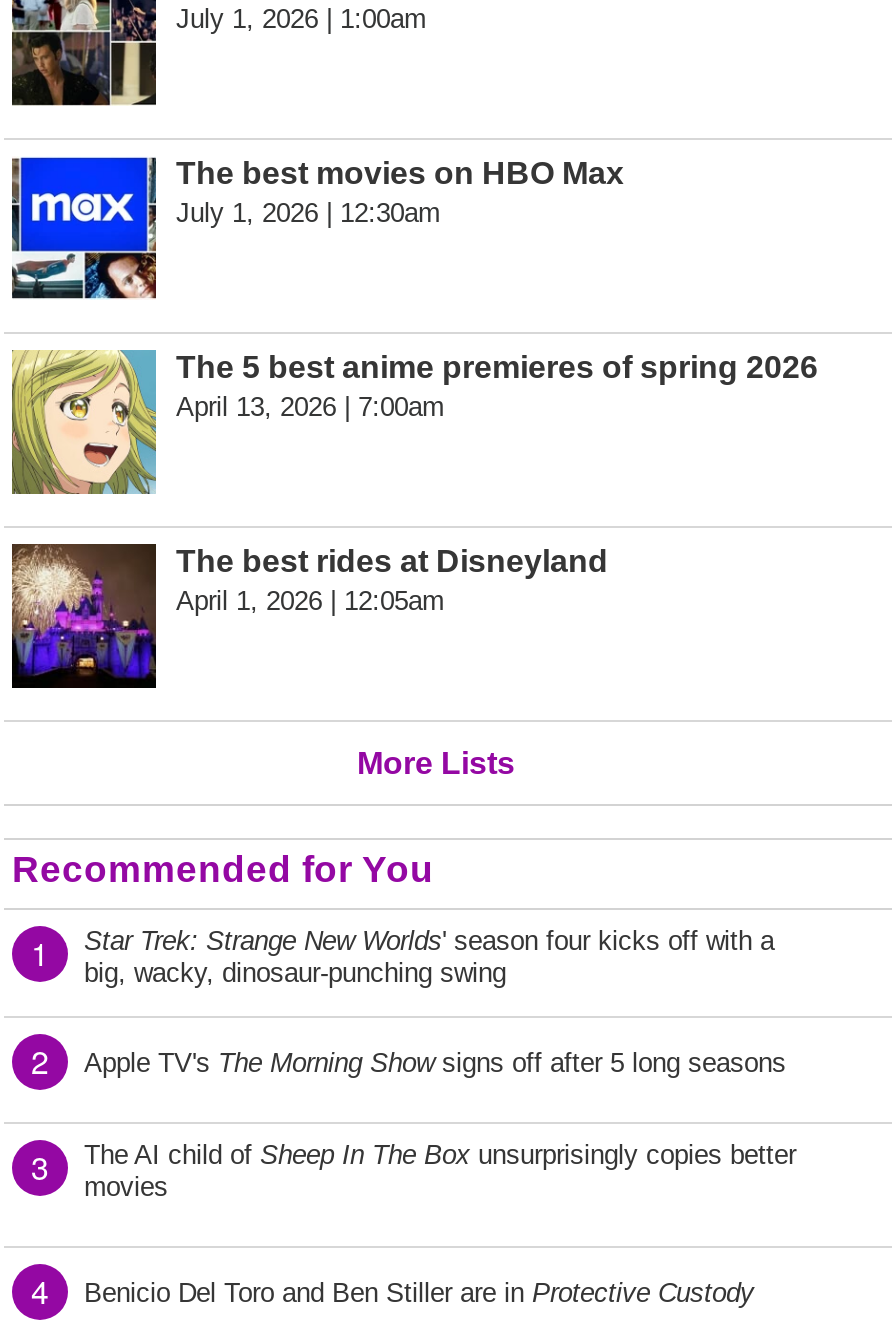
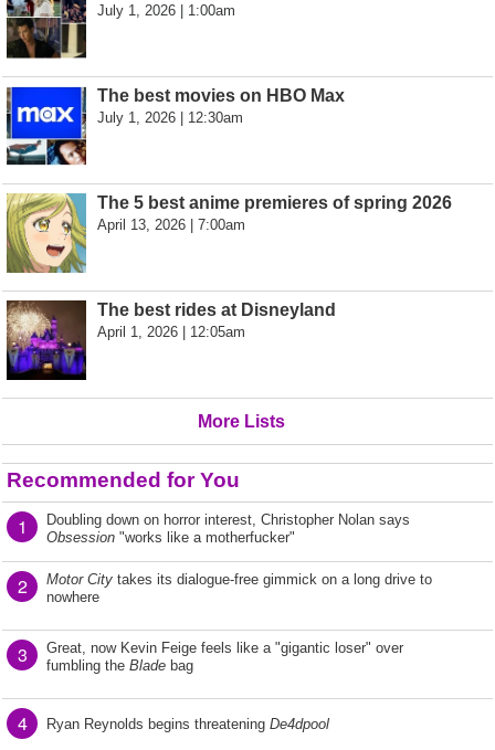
- Star Trek: Strange New Worlds ' season four kicks off with a
- big, wacky, dinosaur-punching swing
+ Doubling down on horror interest, Christopher Nolan says
+ Obsession "works like a motherfucker"

- Apple TV's The Morning Show signs off after 5 long seasons
+ Motor City takes its dialogue-free gimmick on a long drive to
+ nowhere

- The AI child of Sheep In The Box unsurprisingly copies better
- movies
+ Great, now Kevin Feige feels like a "gigantic loser" over
+ fumbling the Blade bag

- Benicio Del Toro and Ben Stiller are in Protective Custody
+ Ryan Reynolds begins threatening De4dpool
